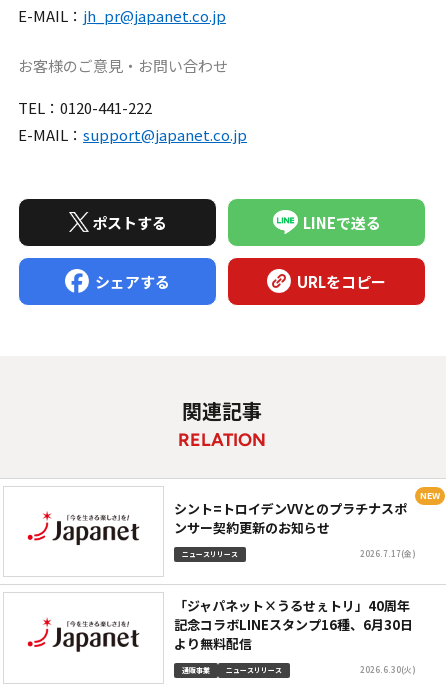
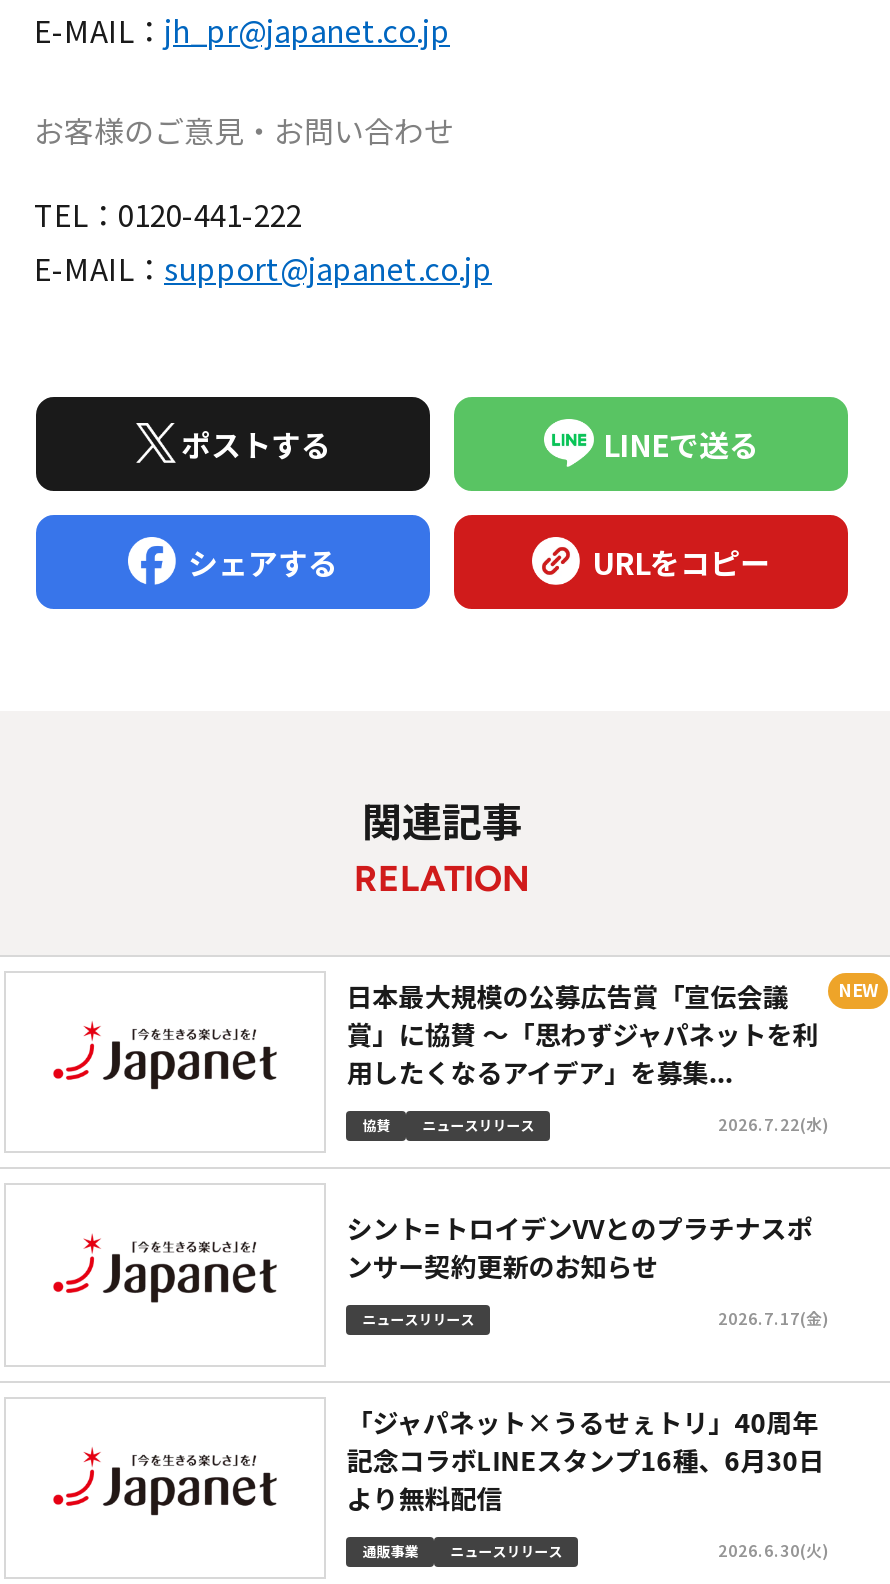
+ 日本最大規模の公募広告賞「宣伝会議
+ 賞」に協賛 ～「思わずジャパネットを利
+ 用したくなるアイデア」を募集...
+ 協賛
+ ニュースリリース
+ 2026.7.22(水)
